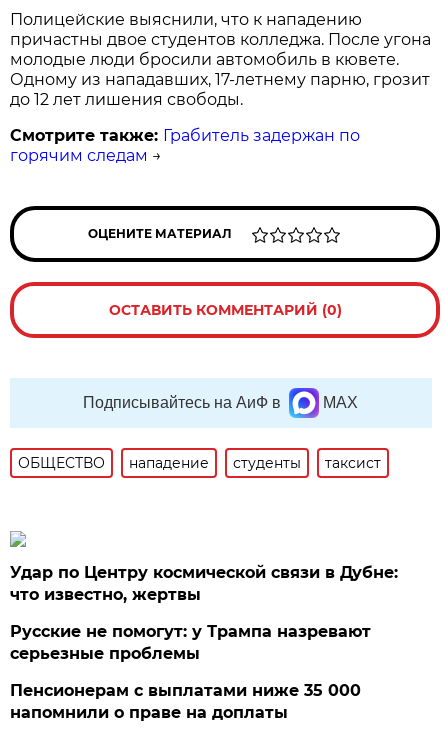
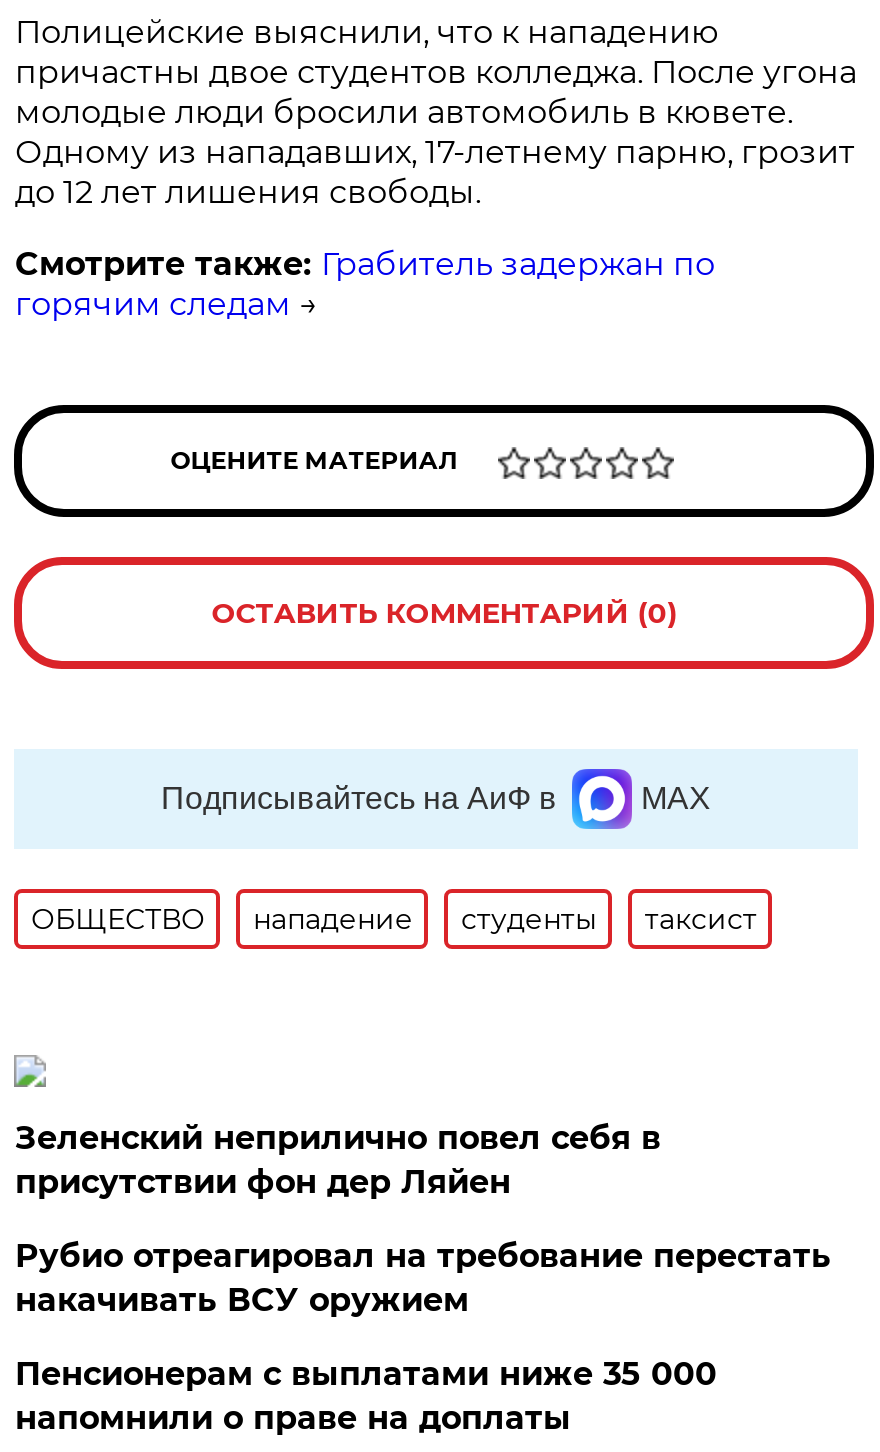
- Удар по Центру космической связи в Дубне:
- что известно, жертвы
+ Зеленский неприлично повел cебя в
+ присутствии фон дер Ляйен

- Русские не помогут: у Трампа назревают
- серьезные проблемы
+ Рубио отреагировал на требование перестать
+ накачивать ВСУ оружием
